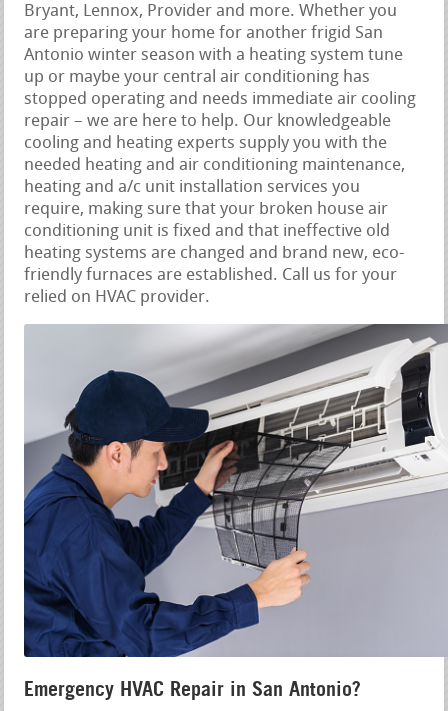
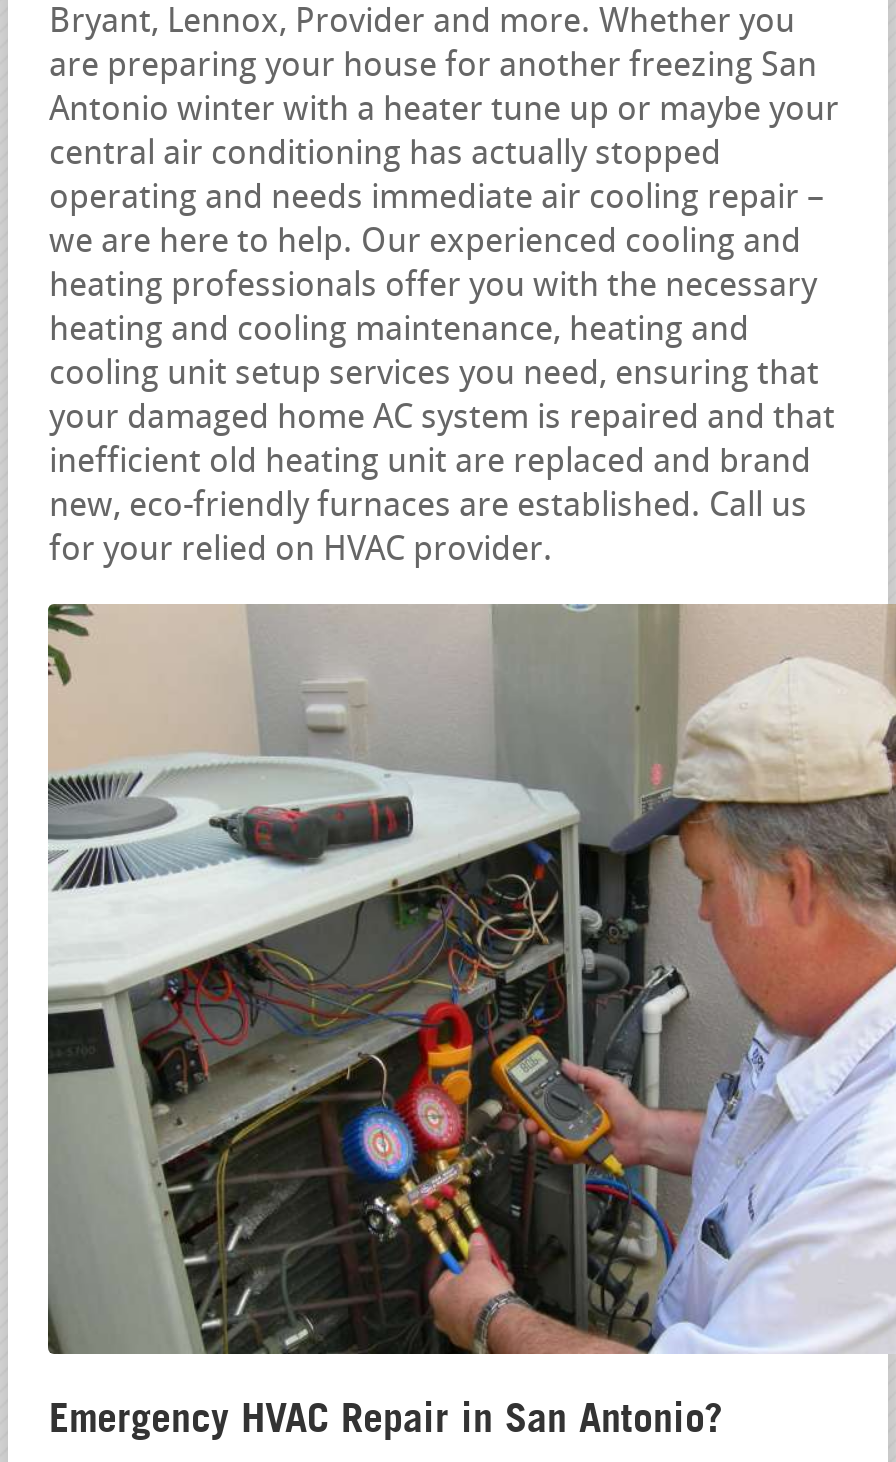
- are preparing your home for another frigid San
- Antonio winter season with a heating system tune
- up or maybe your central air conditioning has
- stopped operating and needs immediate air cooling
- repair – we are here to help. Our knowledgeable
- cooling and heating experts supply you with the
- needed heating and air conditioning maintenance,
- heating and a/c unit installation services you
- require, making sure that your broken house air
- conditioning unit is fixed and that ineffective old
- heating systems are changed and brand new, eco-
- friendly furnaces are established. Call us for your
- relied on HVAC provider.
+ are preparing your house for another freezing San
+ Antonio winter with a heater tune up or maybe your
+ central air conditioning has actually stopped
+ operating and needs immediate air cooling repair –
+ we are here to help. Our experienced cooling and
+ heating professionals offer you with the necessary
+ heating and cooling maintenance, heating and
+ cooling unit setup services you need, ensuring that
+ your damaged home AC system is repaired and that
+ inefficient old heating unit are replaced and brand
+ new, eco-friendly furnaces are established. Call us
+ for your relied on HVAC provider.

- [image]
+ [image]
